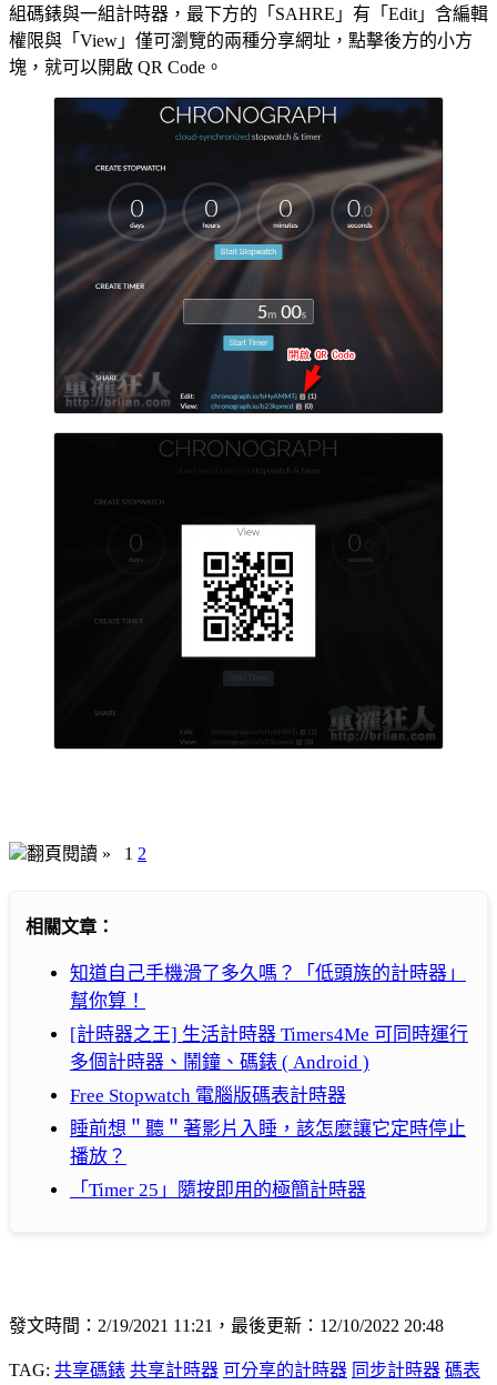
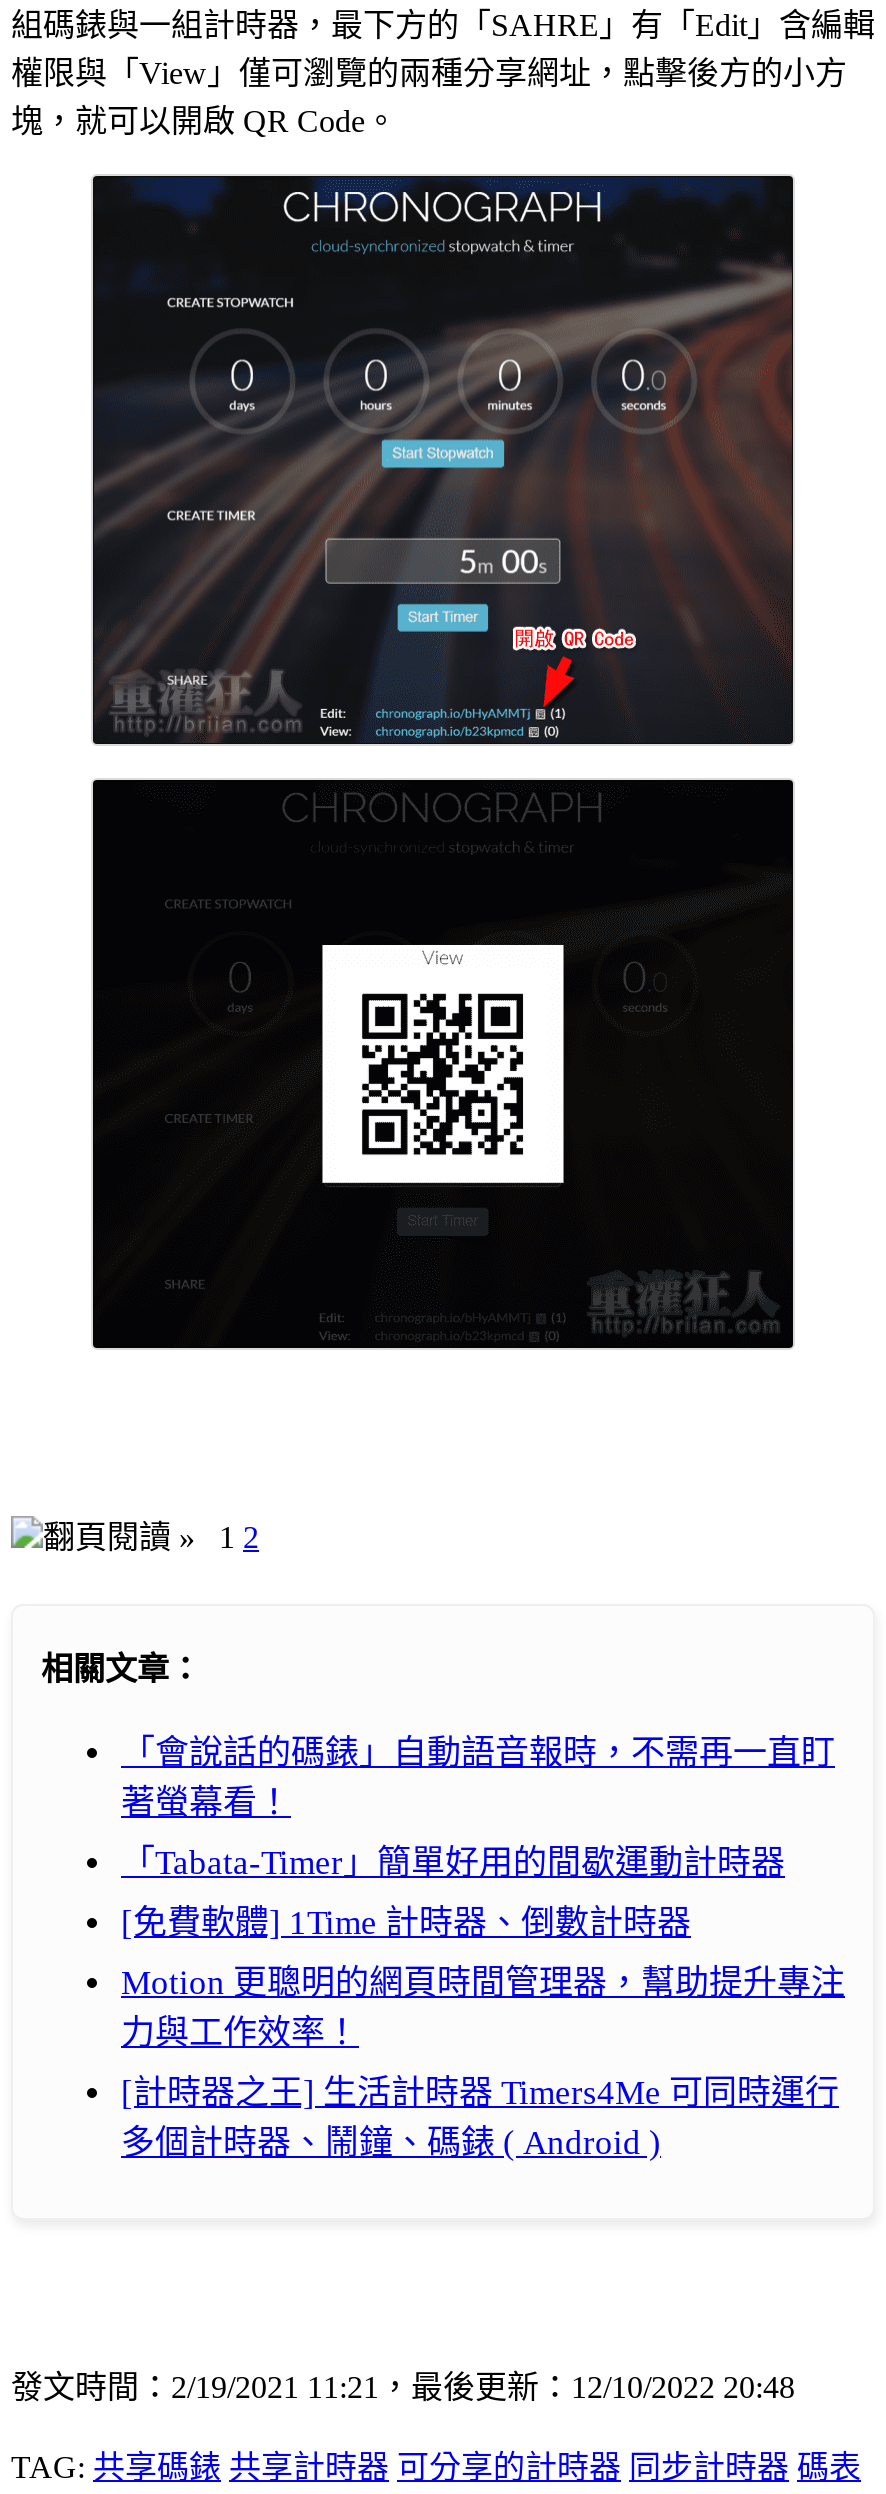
- 知道自己手機滑了多久嗎？「低頭族的計時器」
- 幫你算！
+ 「會說話的碼錶」自動語音報時，不需再一直盯
+ 著螢幕看！
+ 「Tabata-Timer」簡單好用的間歇運動計時器
+ [免費軟體] 1Time 計時器、倒數計時器
+ Motion 更聰明的網頁時間管理器，幫助提升專注
+ 力與工作效率！

moved down: [計時器之王] 生活計時器 Timers4Me 可同時運行 | 多個計時器、鬧鐘、碼錶 ( Android )

- Free Stopwatch 電腦版碼表計時器
- 睡前想＂聽＂著影片入睡，該怎麼讓它定時停止
- 播放？
- 「Timer 25」隨按即用的極簡計時器
